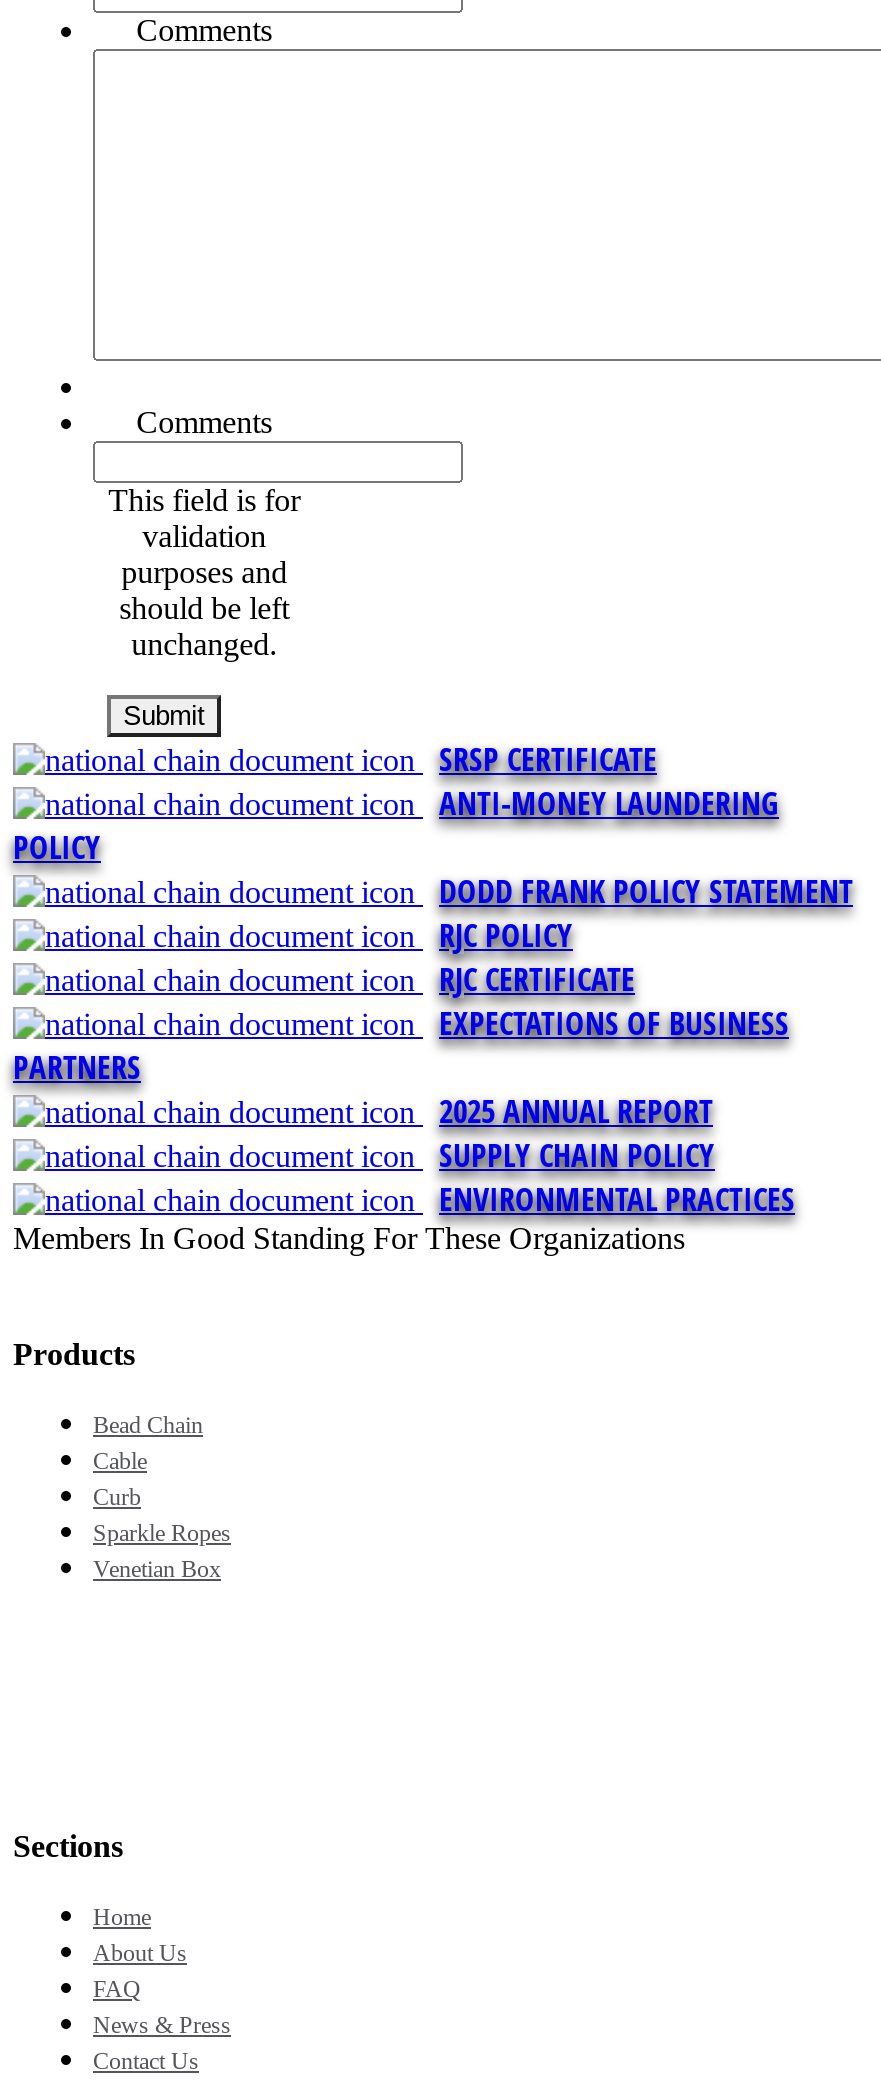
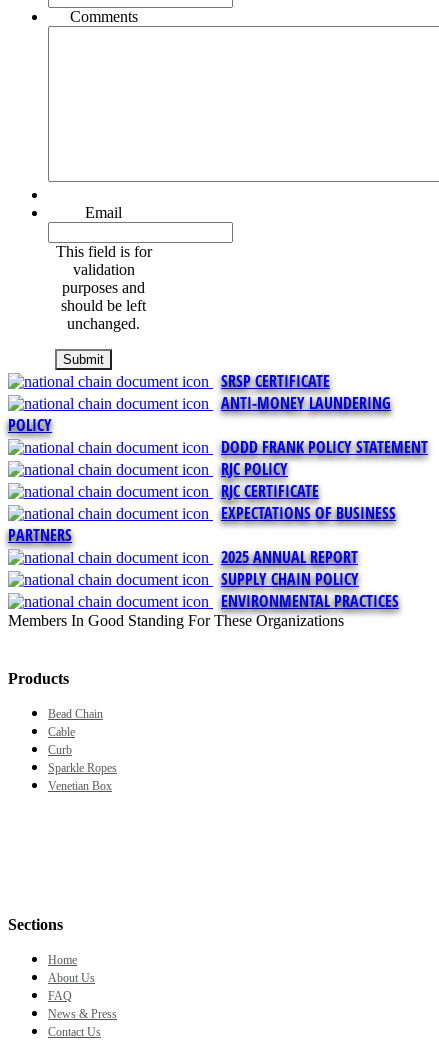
- Comments
+ Email
